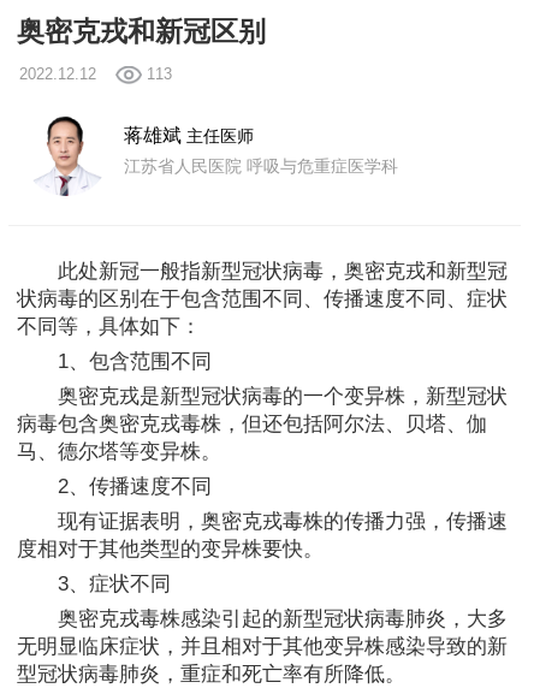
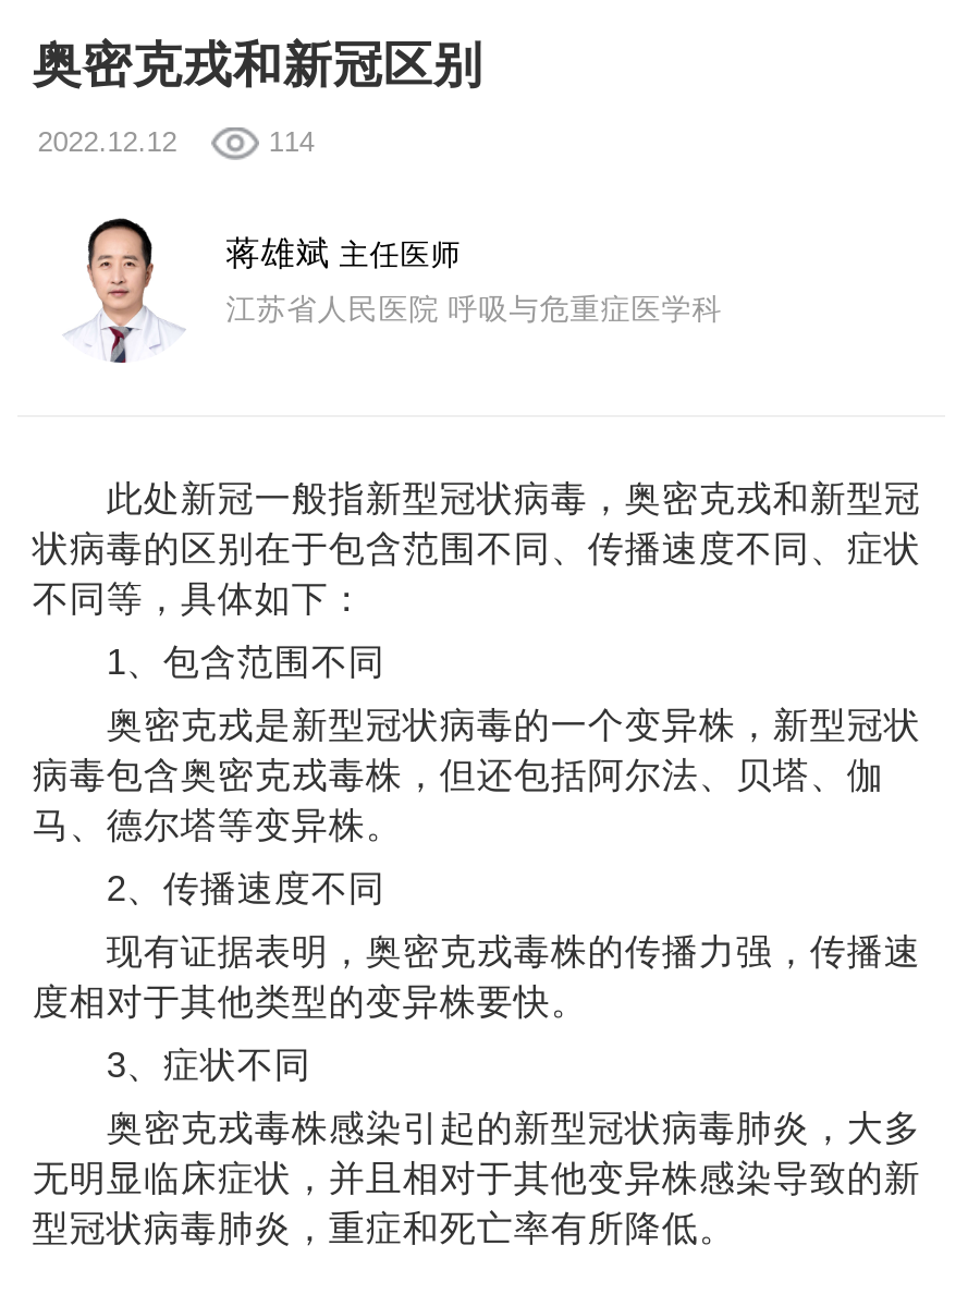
- 2022.12.12 113
+ 2022.12.12 114
